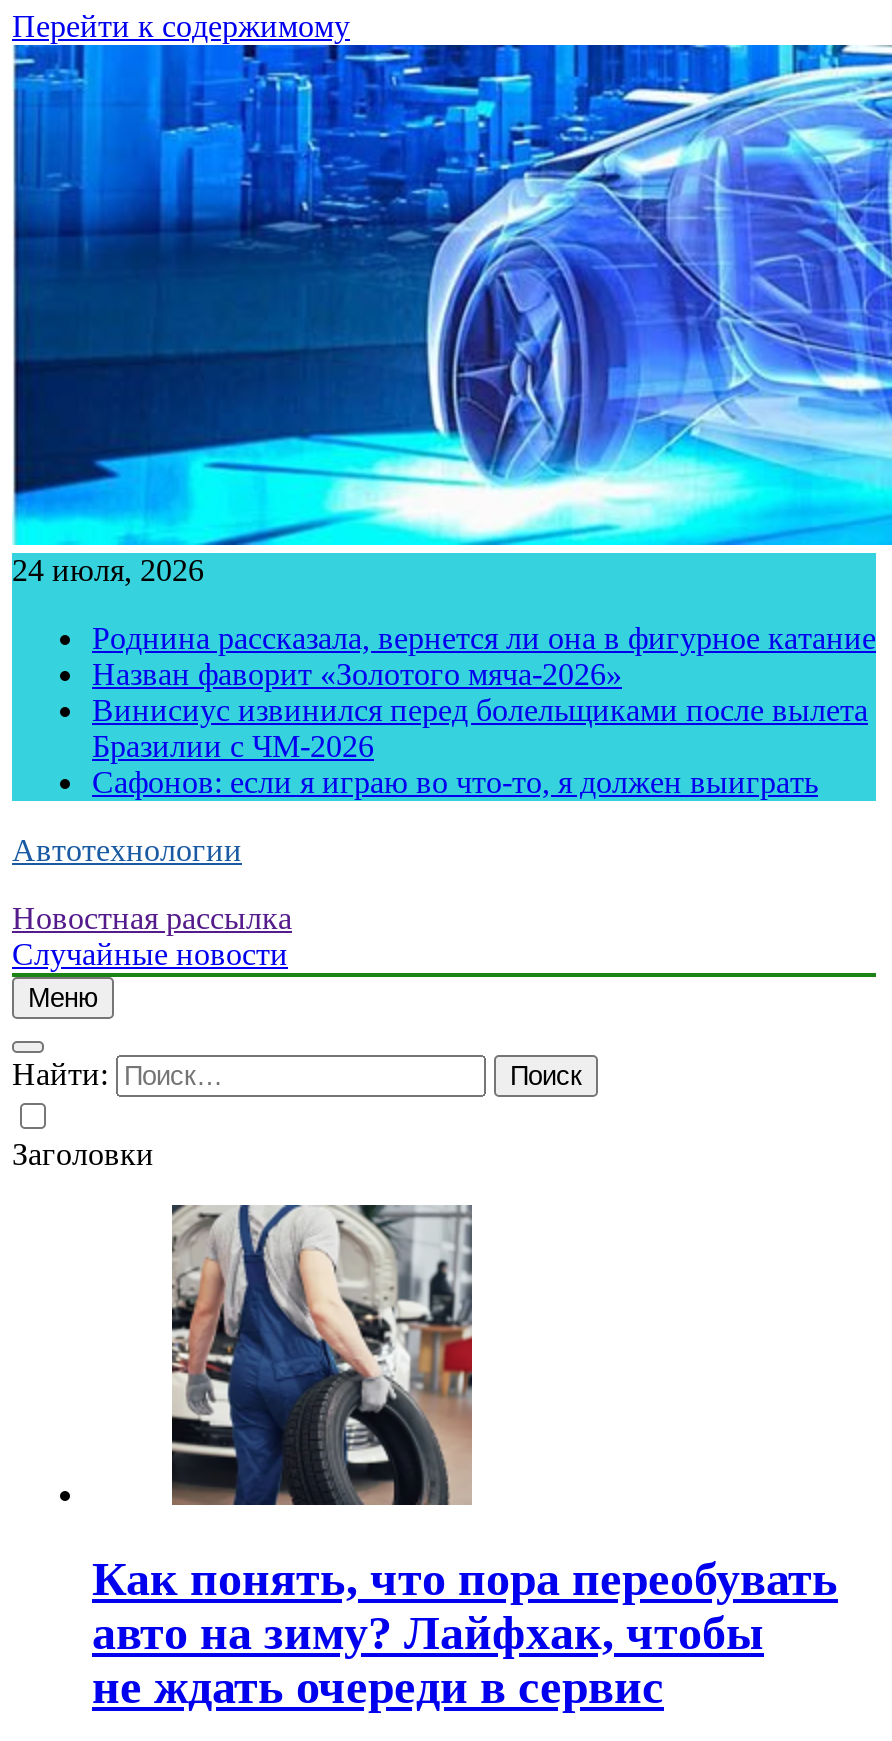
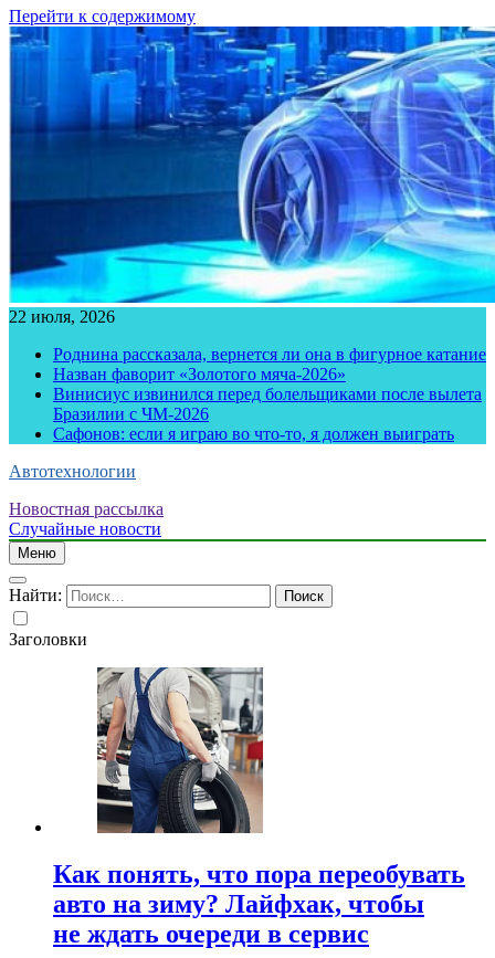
- 24 июля, 2026
+ 22 июля, 2026
